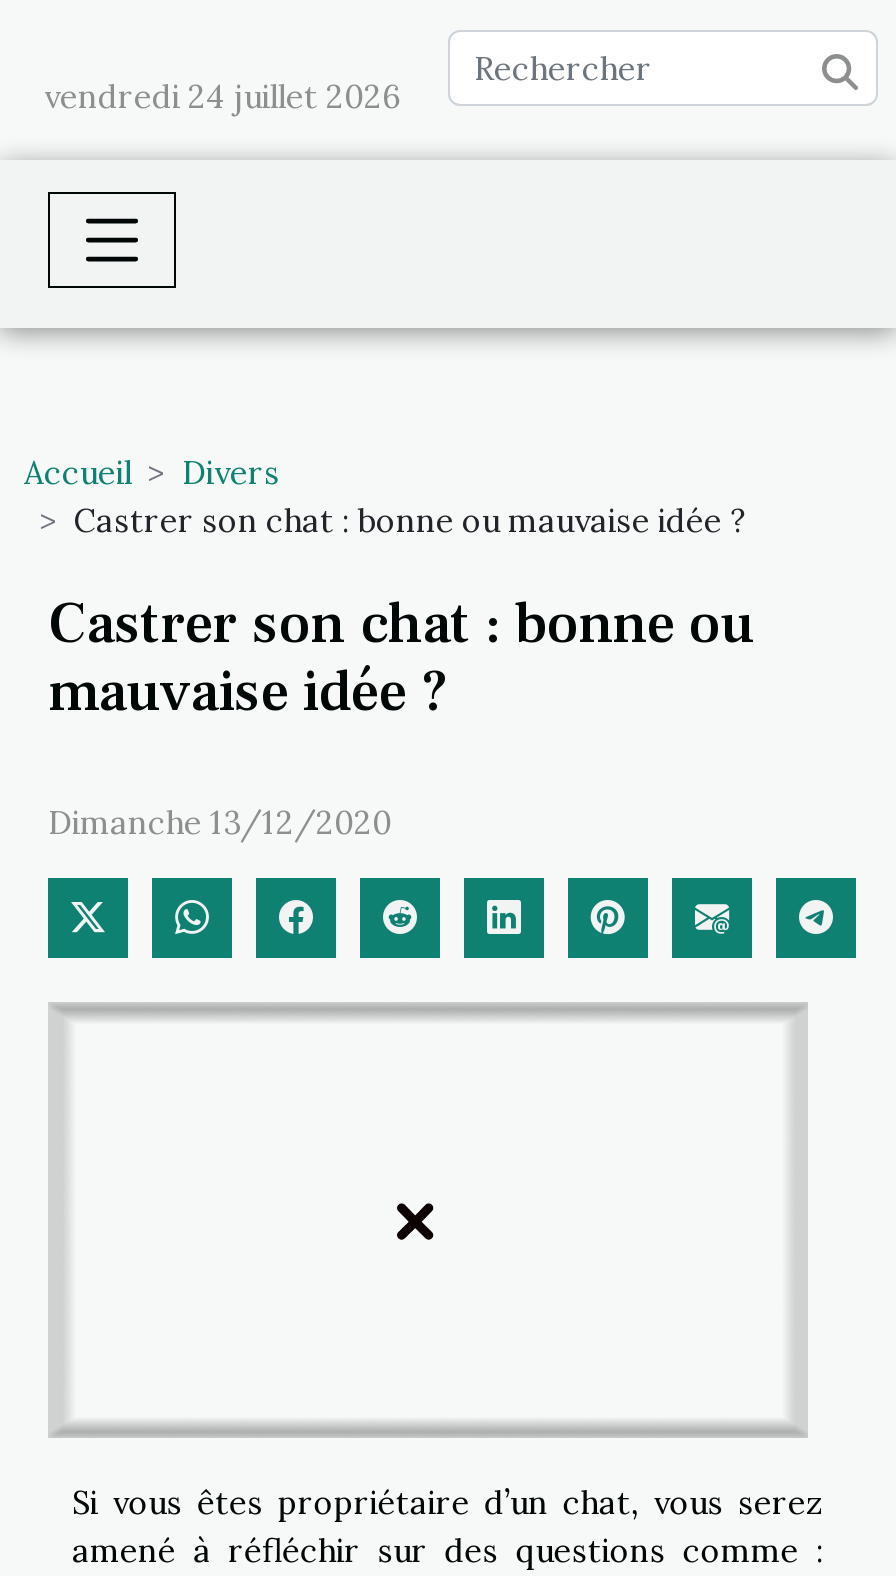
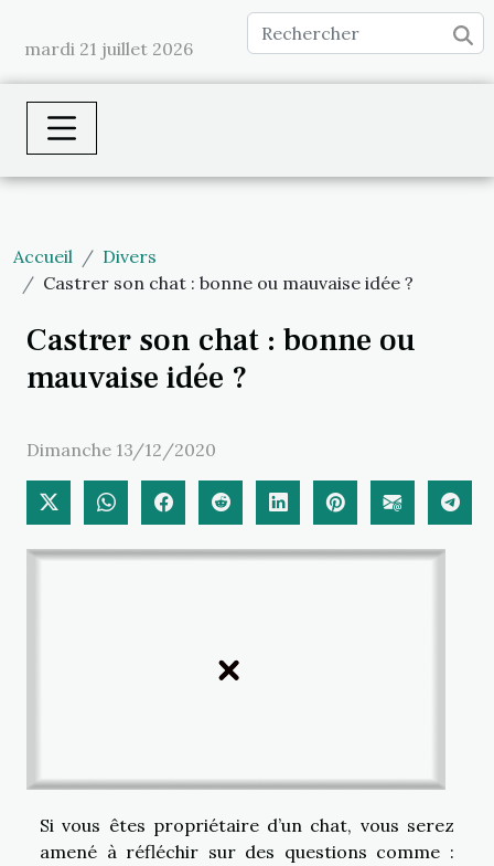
- vendredi 24 juillet 2026
+ mardi 21 juillet 2026
